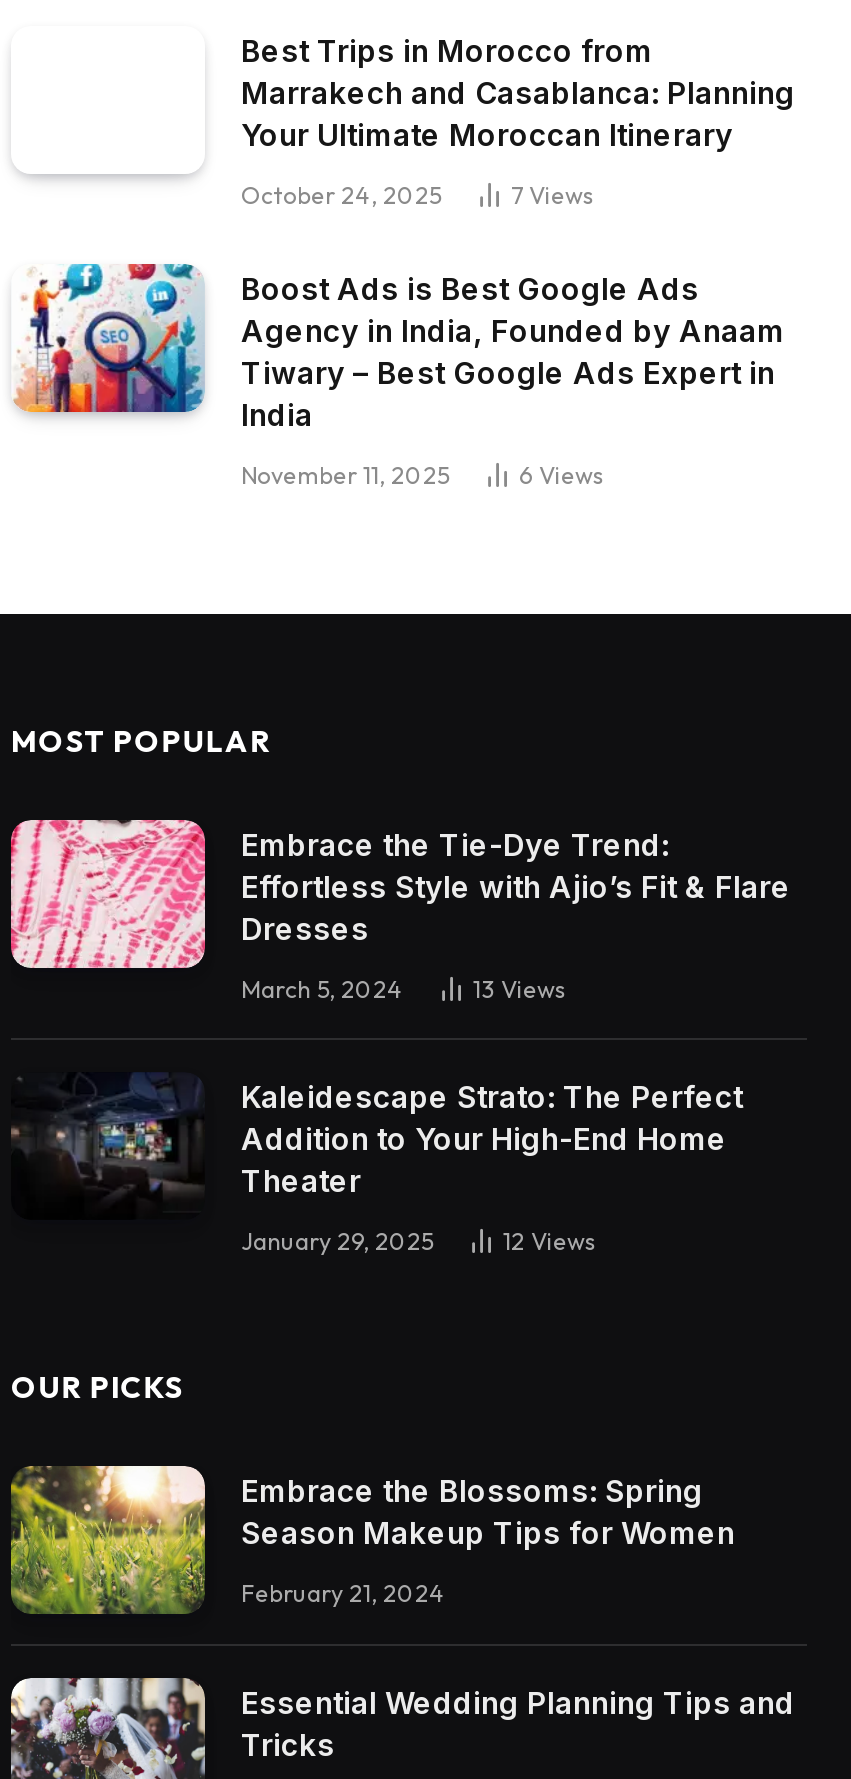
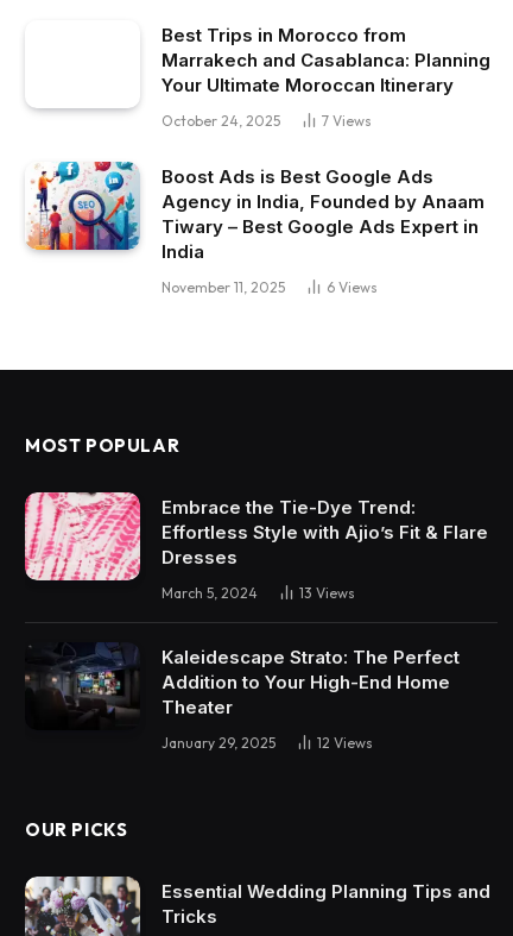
- [image]
- Embrace the Blossoms: Spring
- Season Makeup Tips for Women
- February 21, 2024
